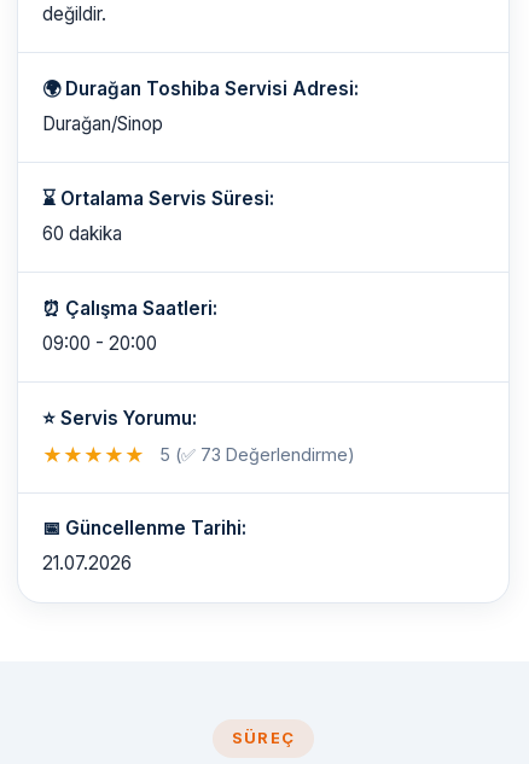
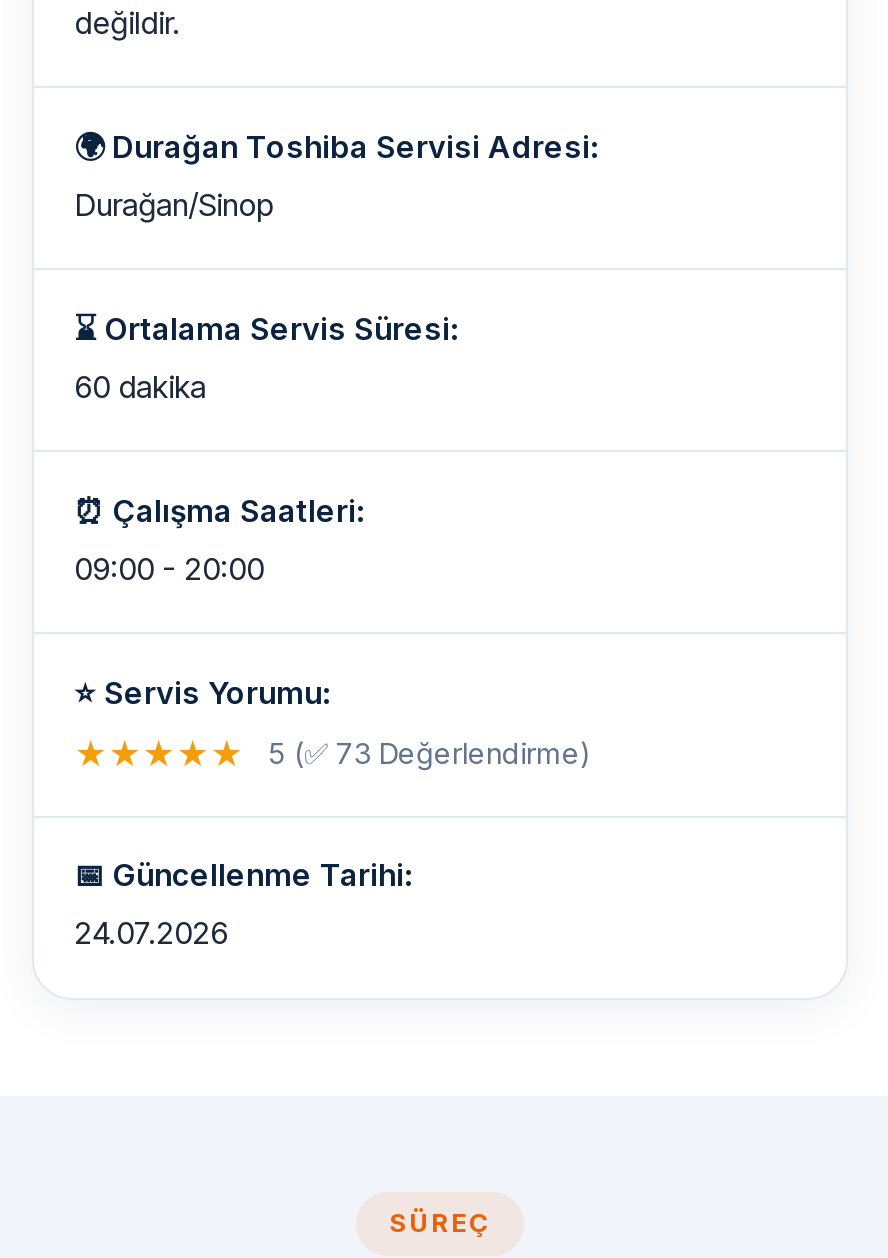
- 21.07.2026
+ 24.07.2026
